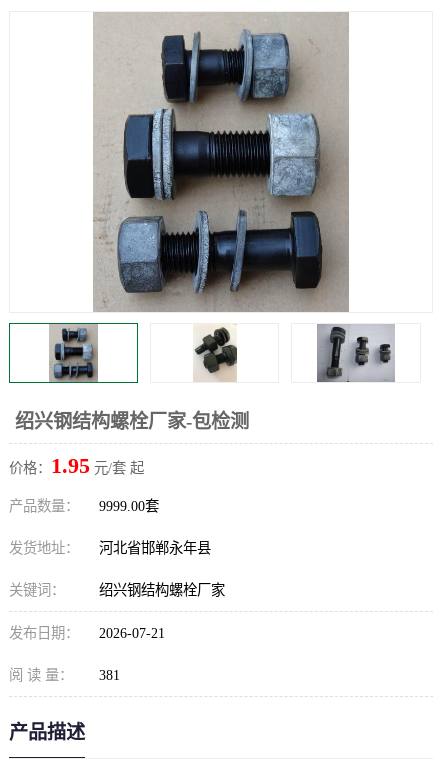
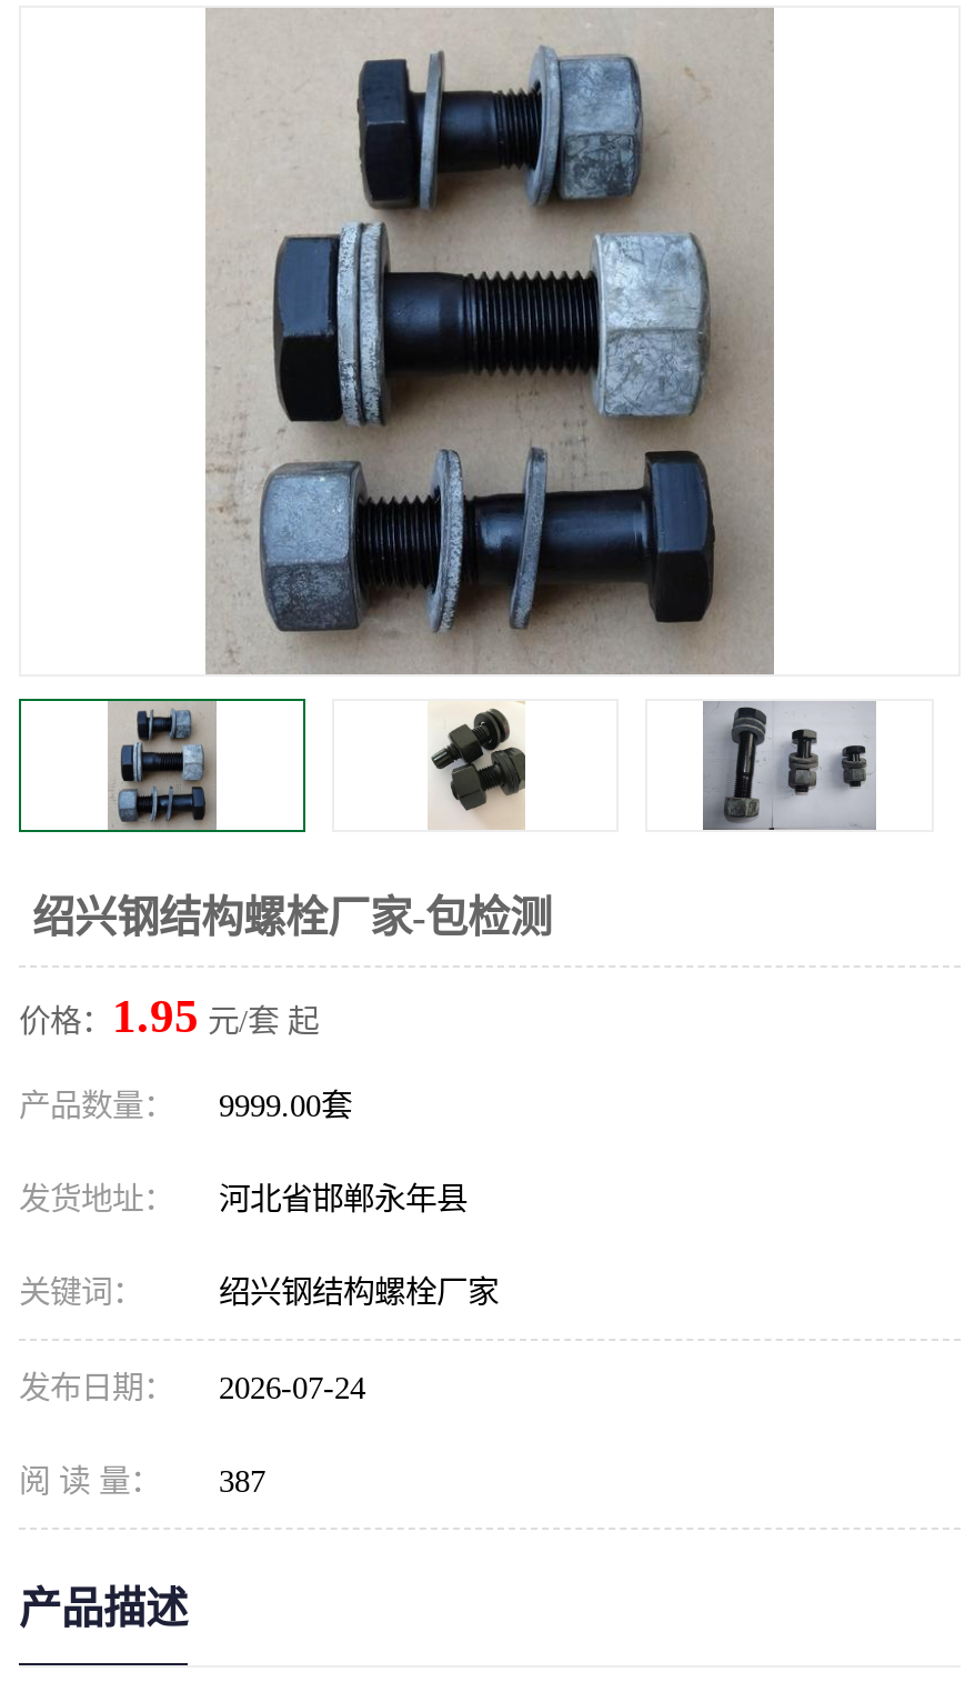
- 发布日期： 2026-07-21
+ 发布日期： 2026-07-24

- 阅 读 量： 381
+ 阅 读 量： 387
